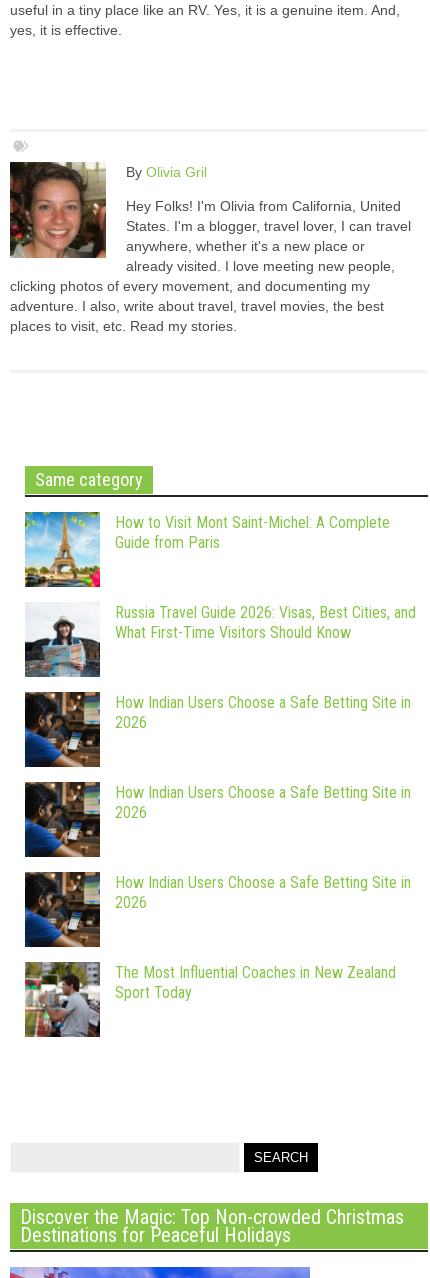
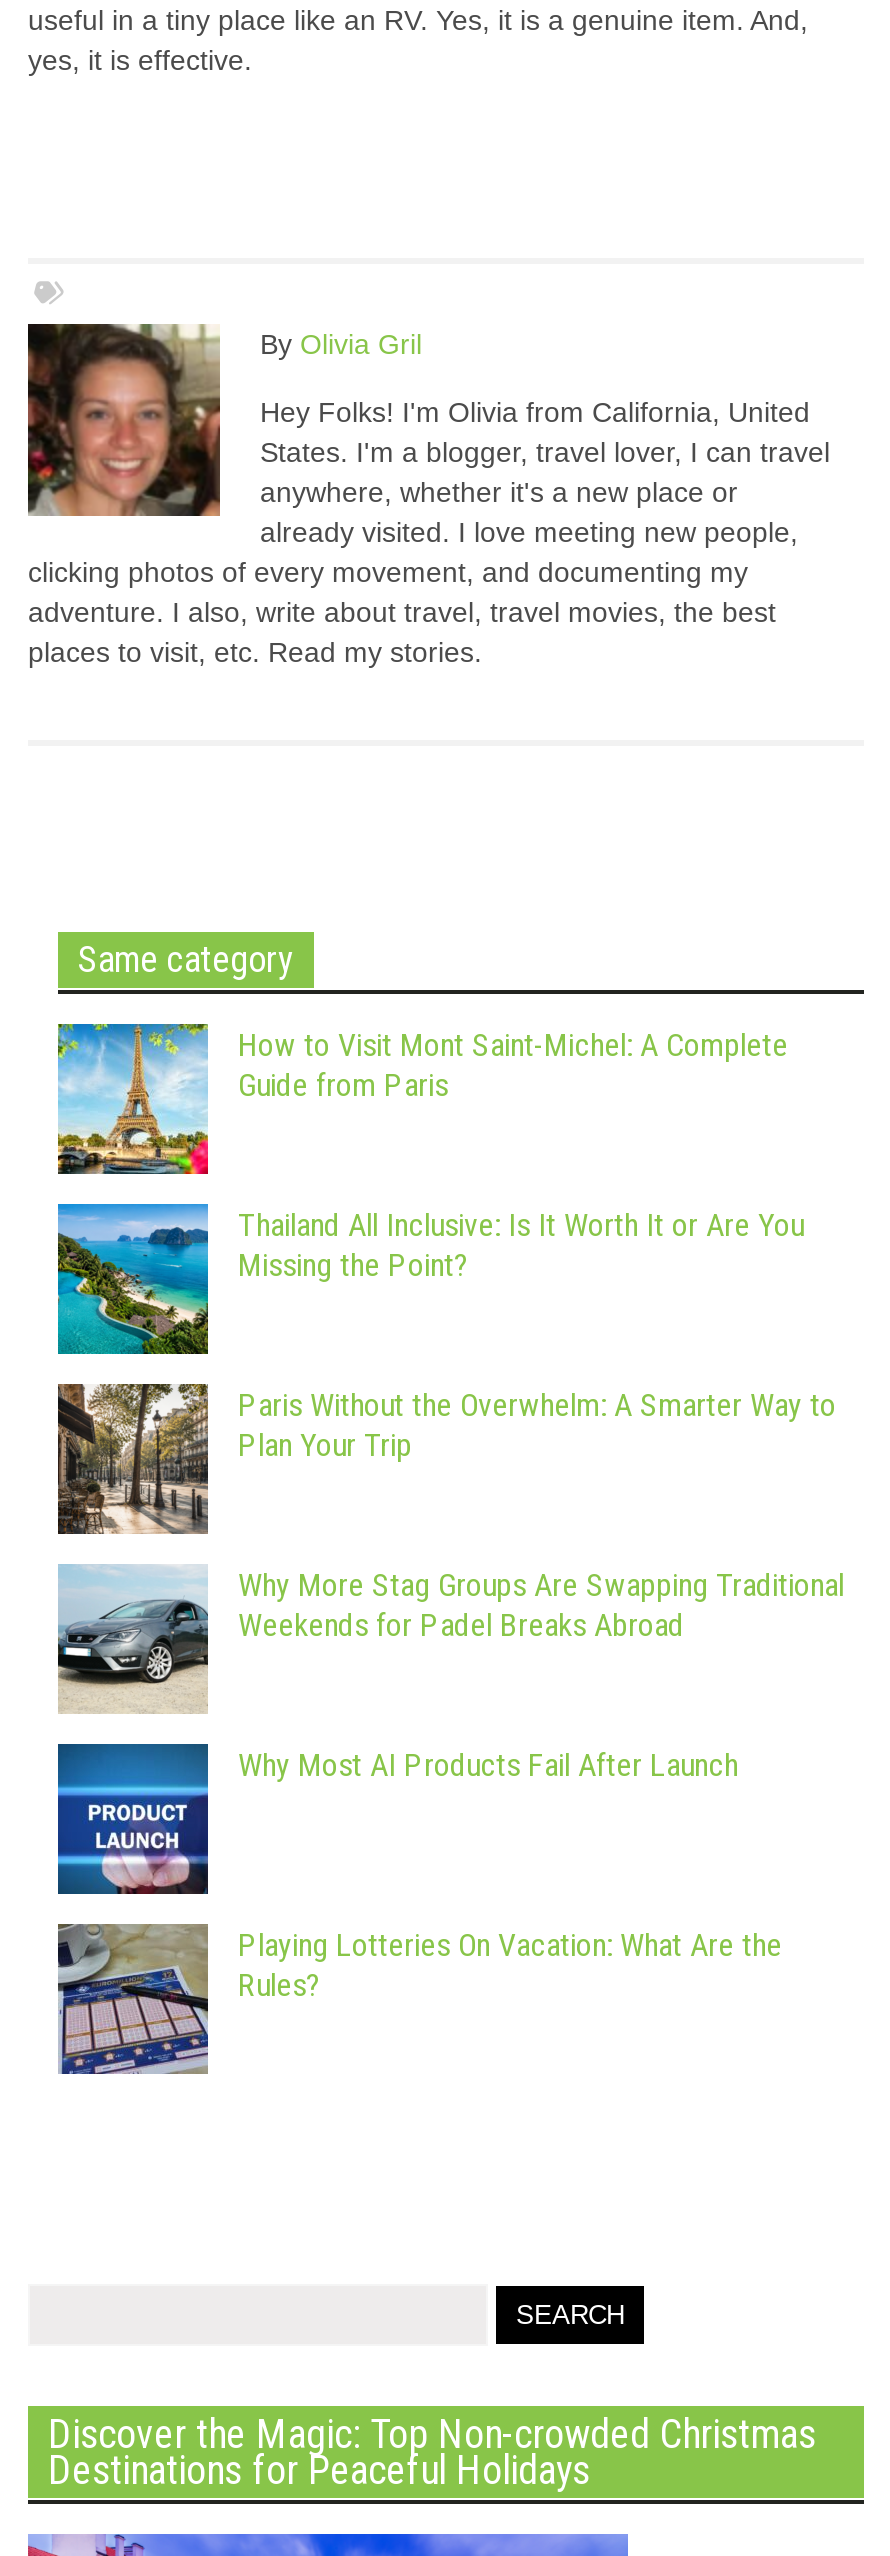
- [image]
- Russia Travel Guide 2026: Visas, Best Cities, and
- What First-Time Visitors Should Know
+ [image]
+ Thailand All Inclusive: Is It Worth It or Are You
+ Missing the Point?

- [image]
- How Indian Users Choose a Safe Betting Site in
- 2026
+ [image]
+ Paris Without the Overwhelm: A Smarter Way to
+ Plan Your Trip

- [image]
- How Indian Users Choose a Safe Betting Site in
- 2026
+ [image]
+ Why More Stag Groups Are Swapping Traditional
+ Weekends for Padel Breaks Abroad

- [image]
- How Indian Users Choose a Safe Betting Site in
- 2026
+ [image]
+ Why Most AI Products Fail After Launch

- [image]
- The Most Influential Coaches in New Zealand
- Sport Today
+ [image]
+ Playing Lotteries On Vacation: What Are the
+ Rules?
